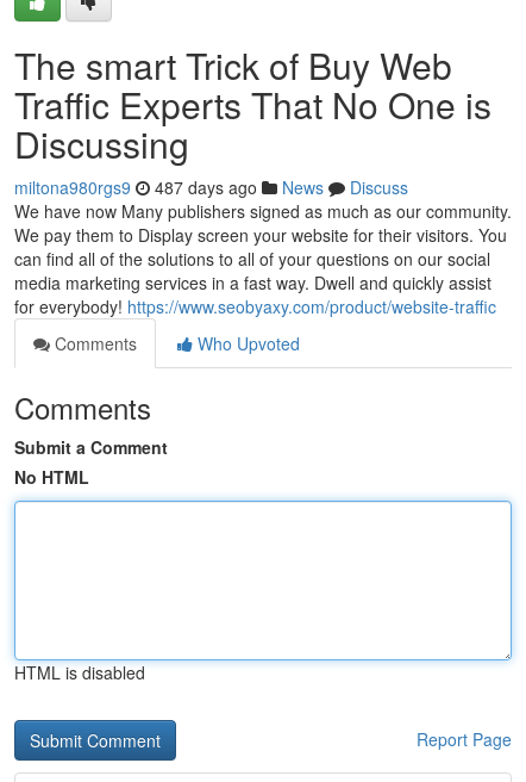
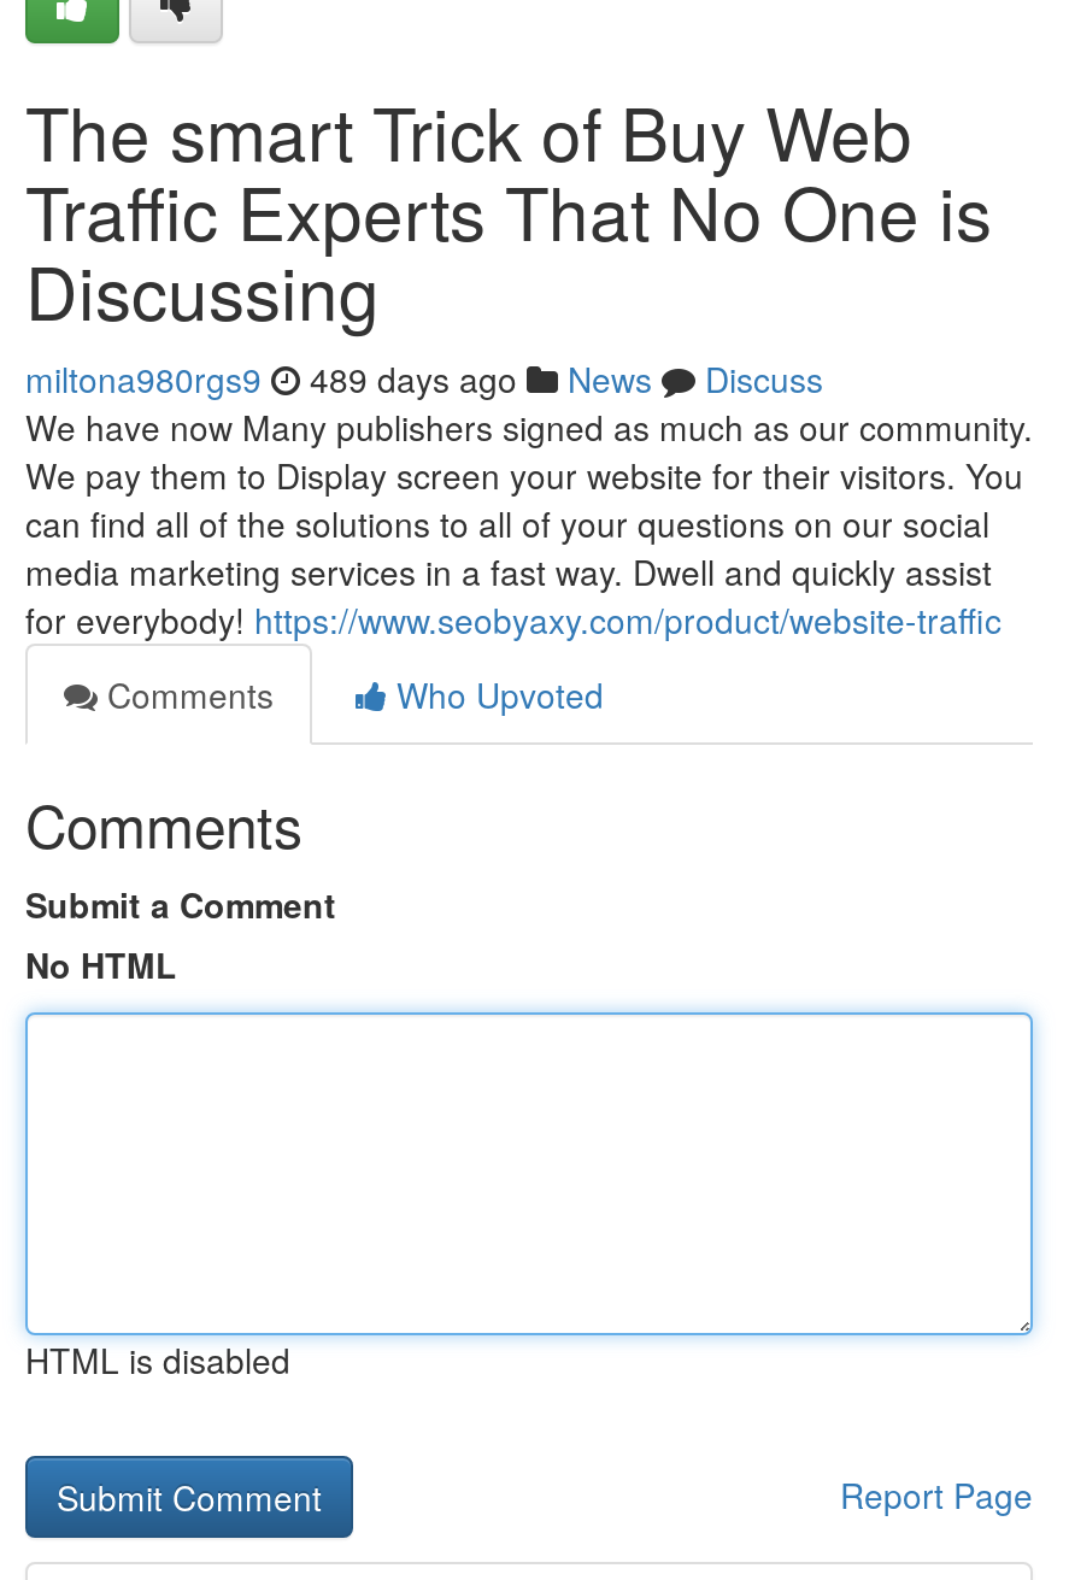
- miltona980rgs9 487 days ago News Discuss
+ miltona980rgs9 489 days ago News Discuss
